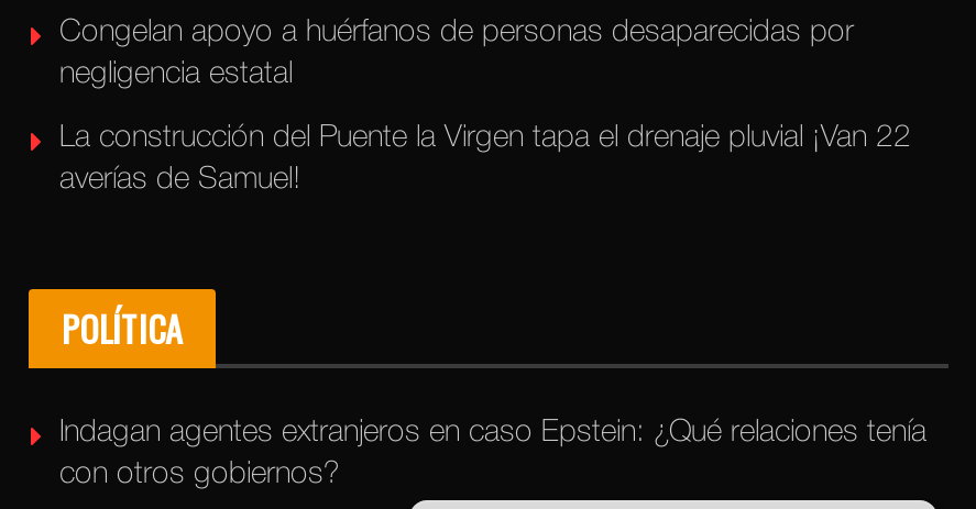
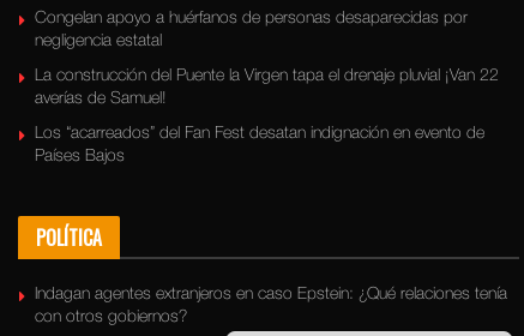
+ Los “acarreados” del Fan Fest desatan indignación en evento de
+ Países Bajos
